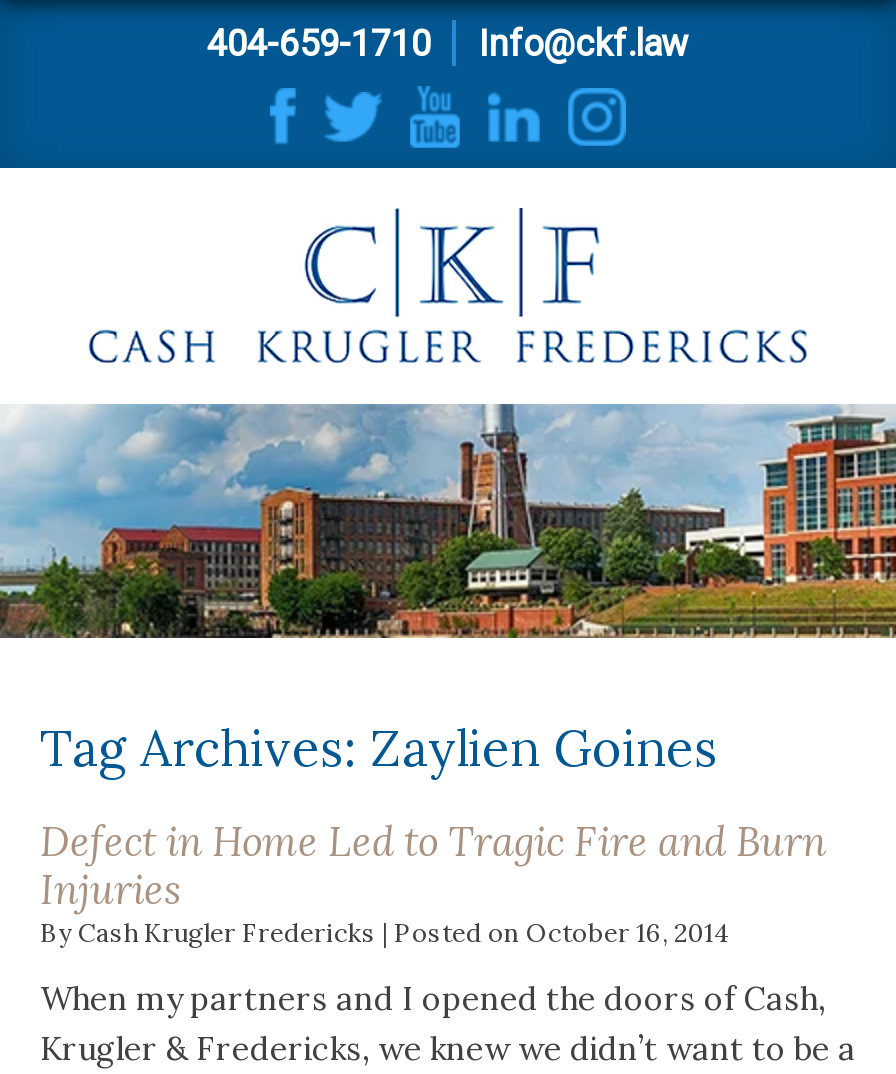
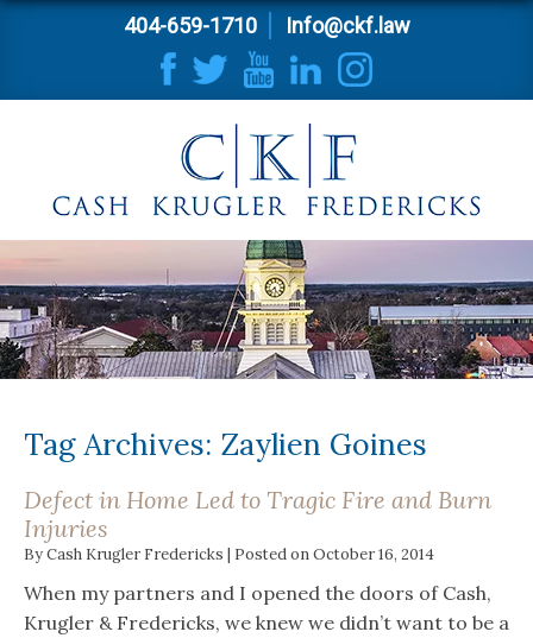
- [image]
+ [image]
